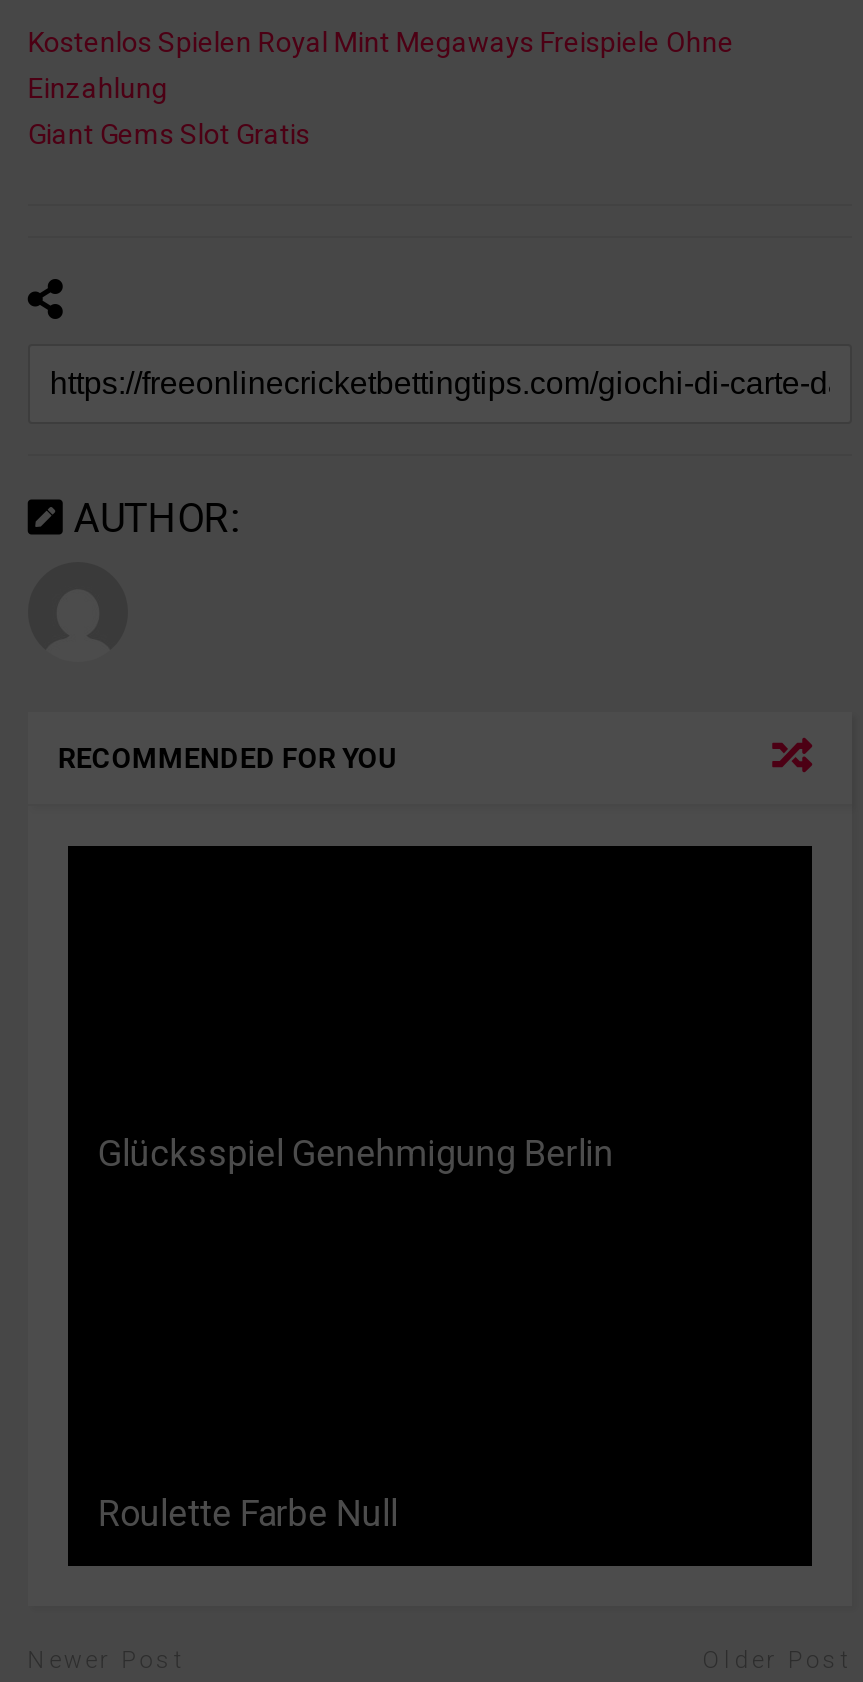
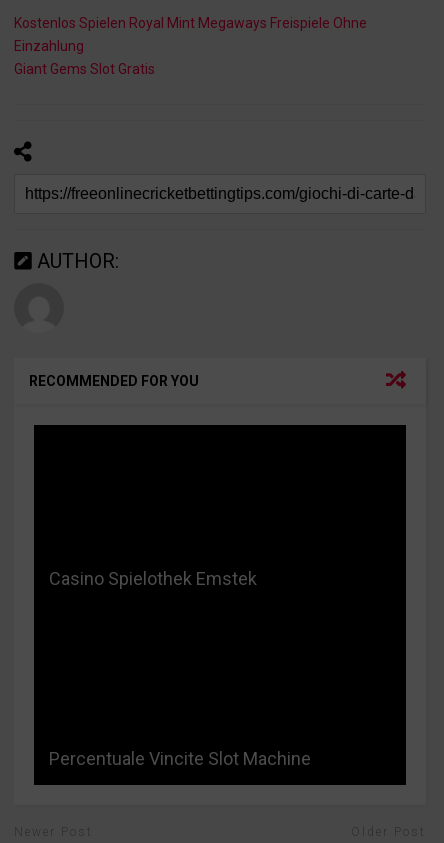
- Glücksspiel Genehmigung Berlin
+ Casino Spielothek Emstek

- Roulette Farbe Null
+ Percentuale Vincite Slot Machine
